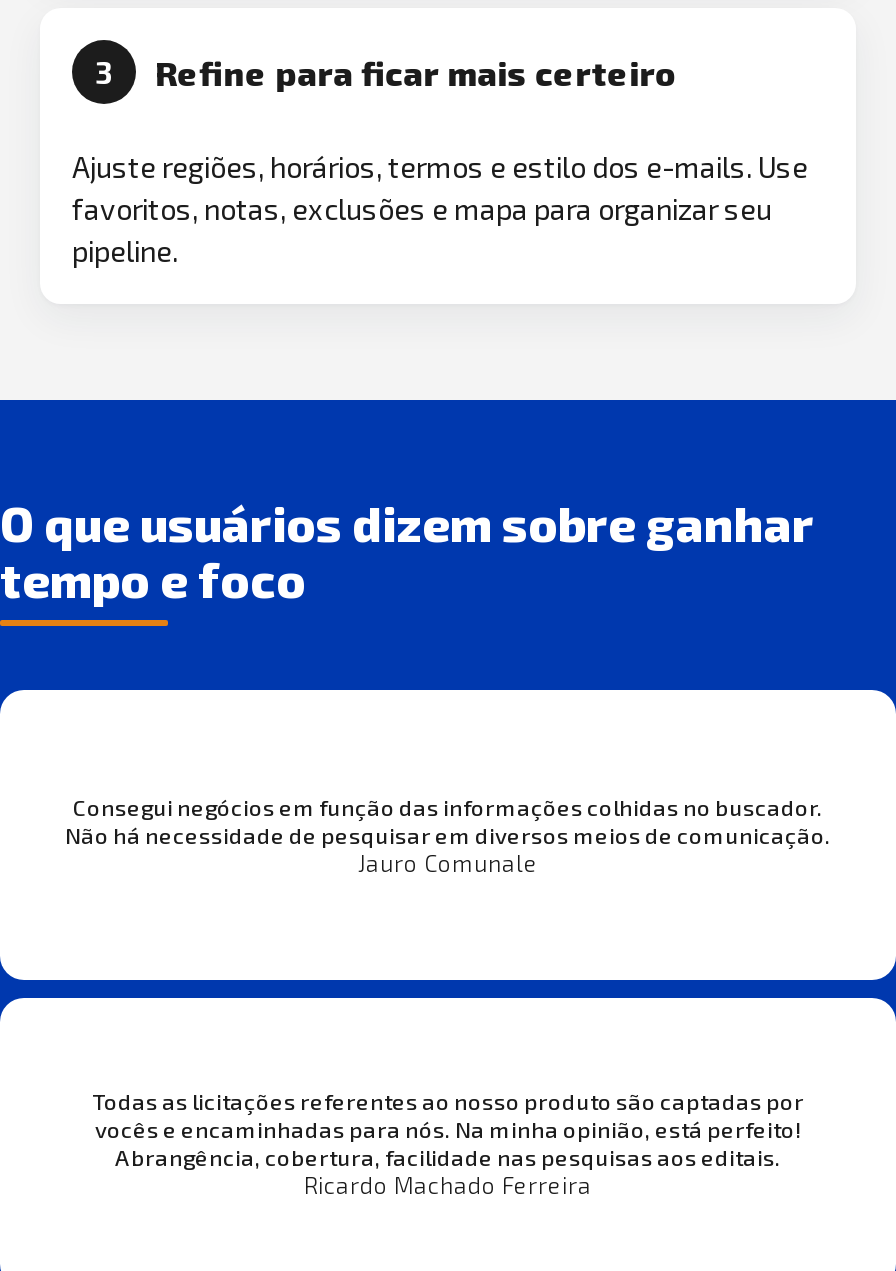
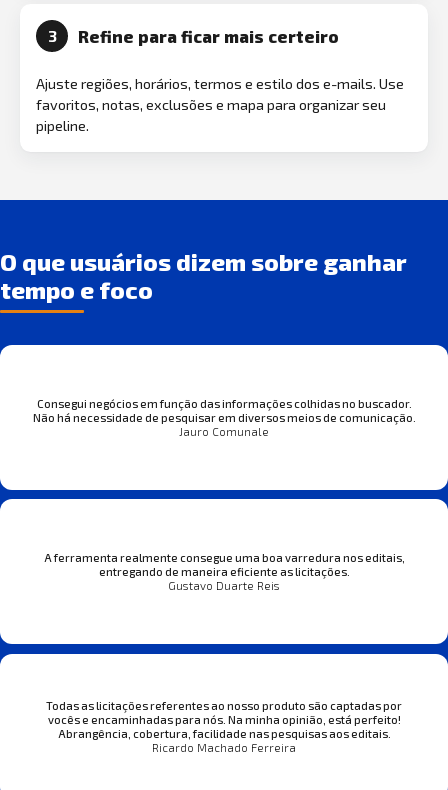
+ A ferramenta realmente consegue uma boa varredura nos editais,
+ entregando de maneira eficiente as licitações.
+ Gustavo Duarte Reis
